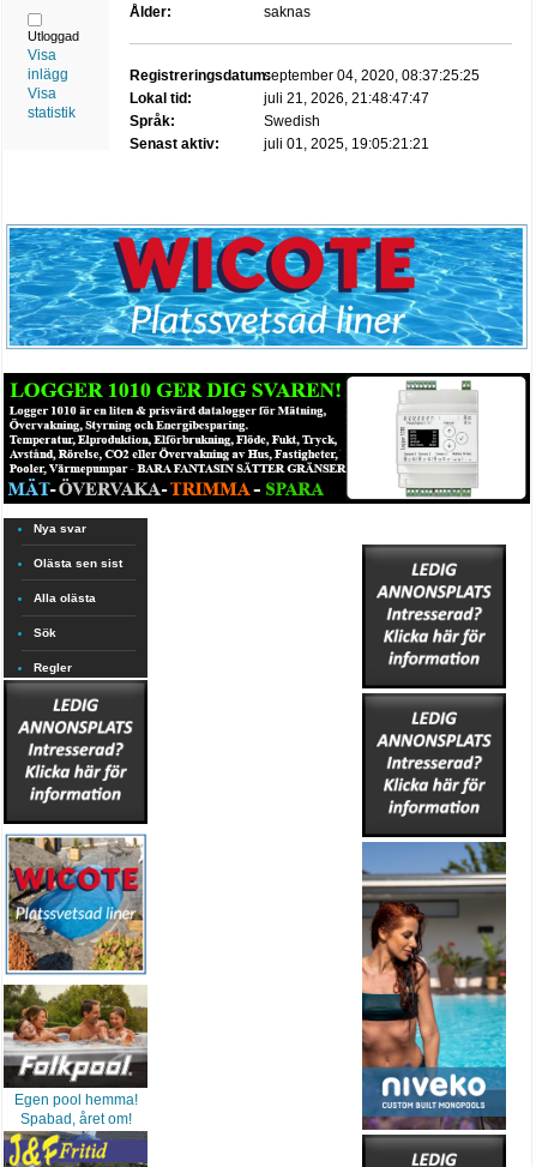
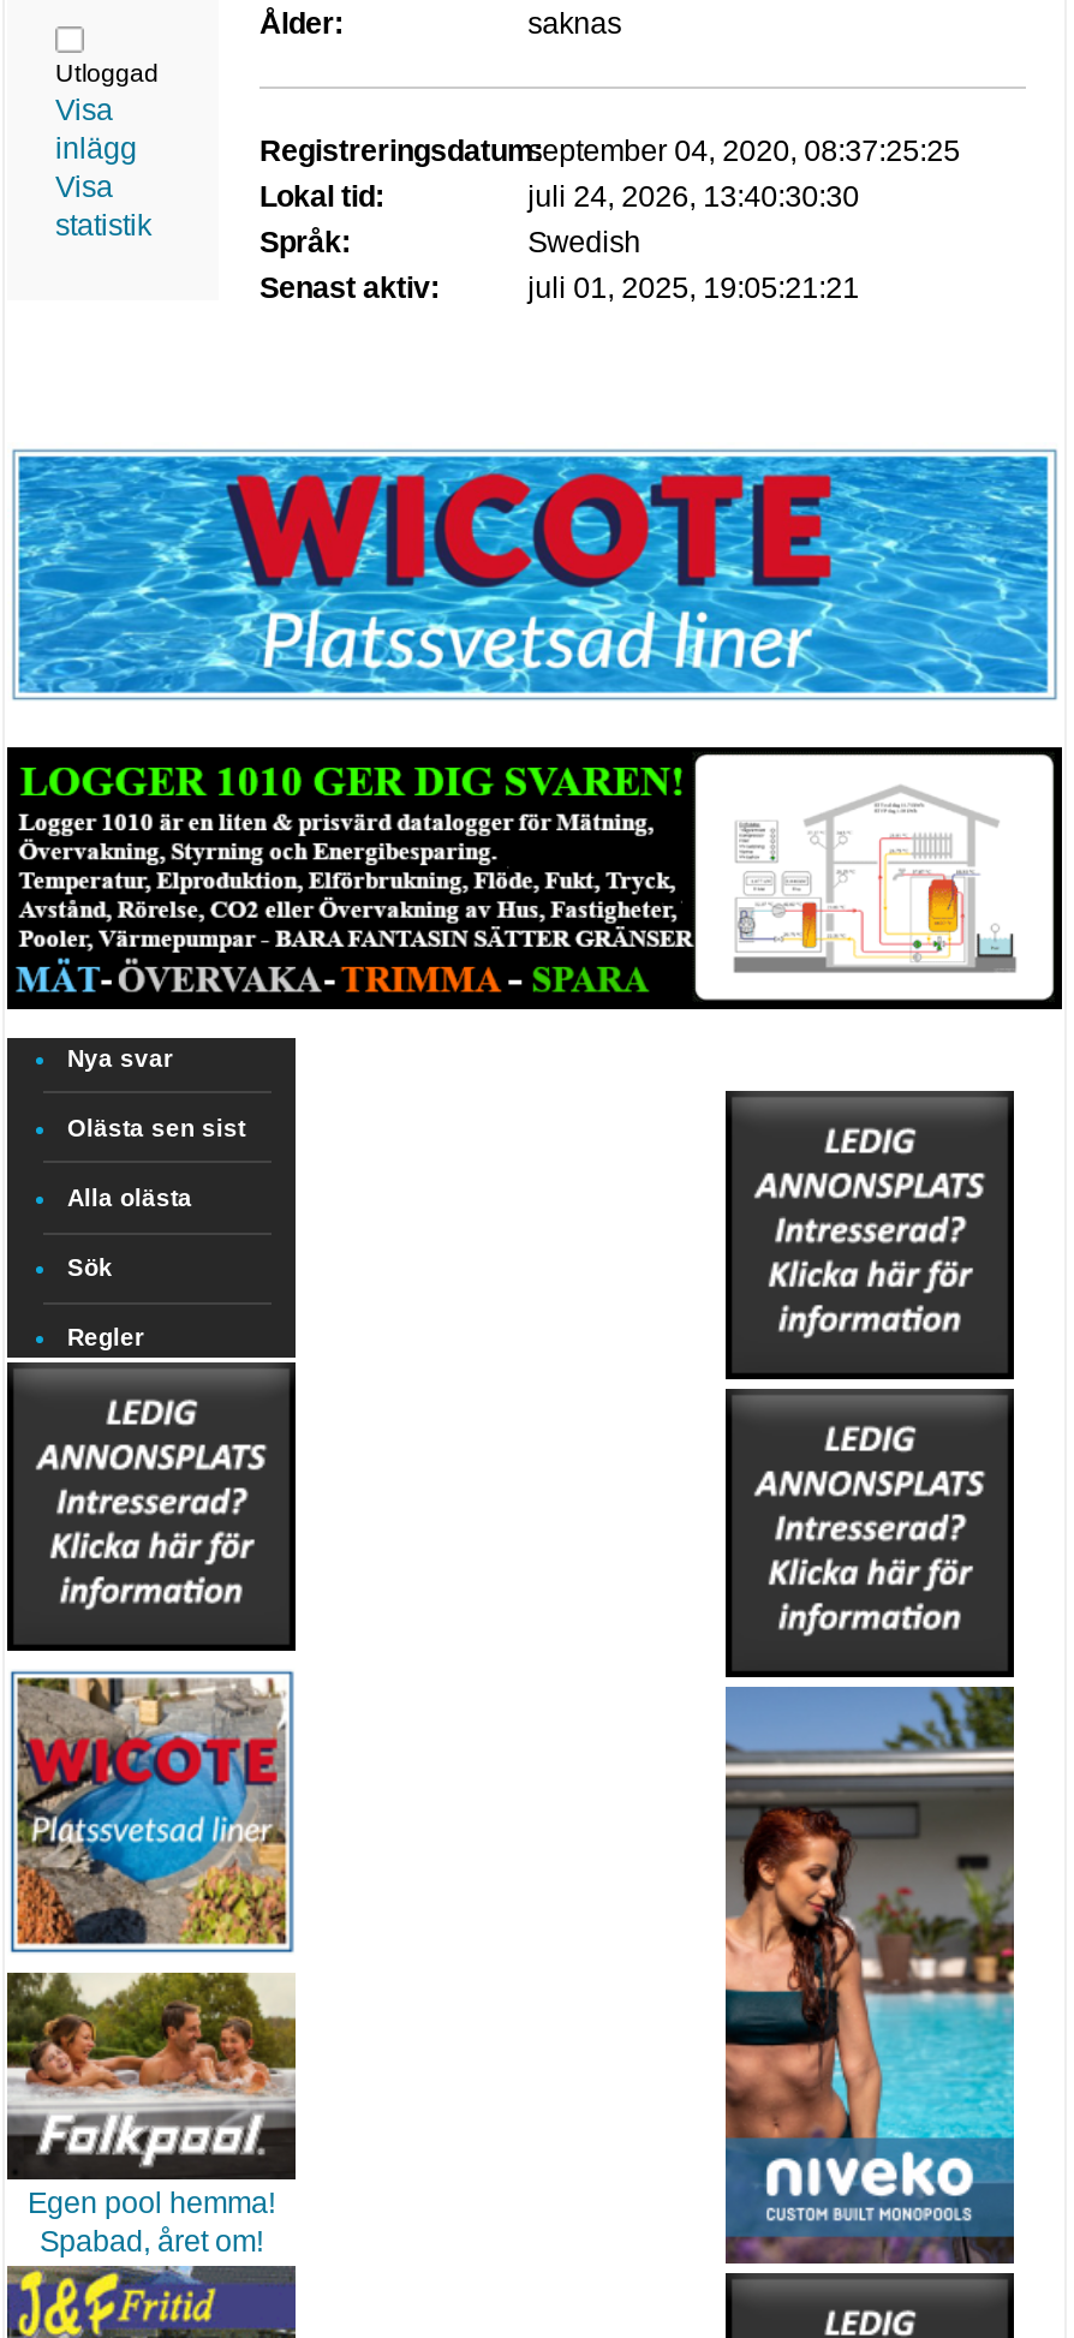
- juli 21, 2026, 21:48:47:47
+ juli 24, 2026, 13:40:30:30

- [image]
+ [image]
